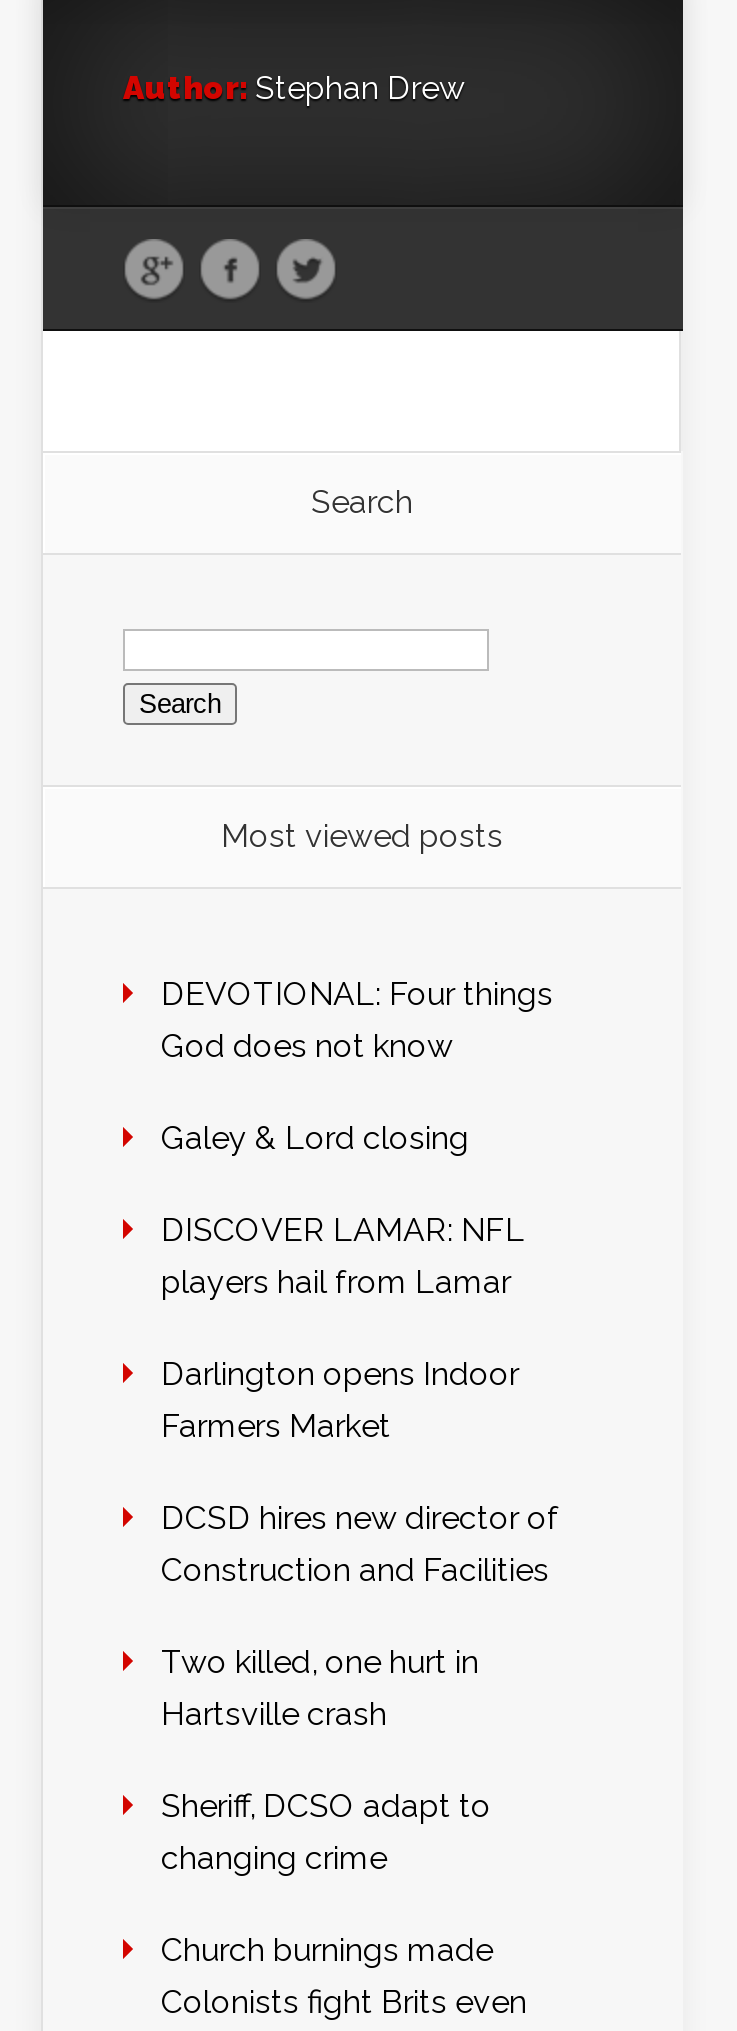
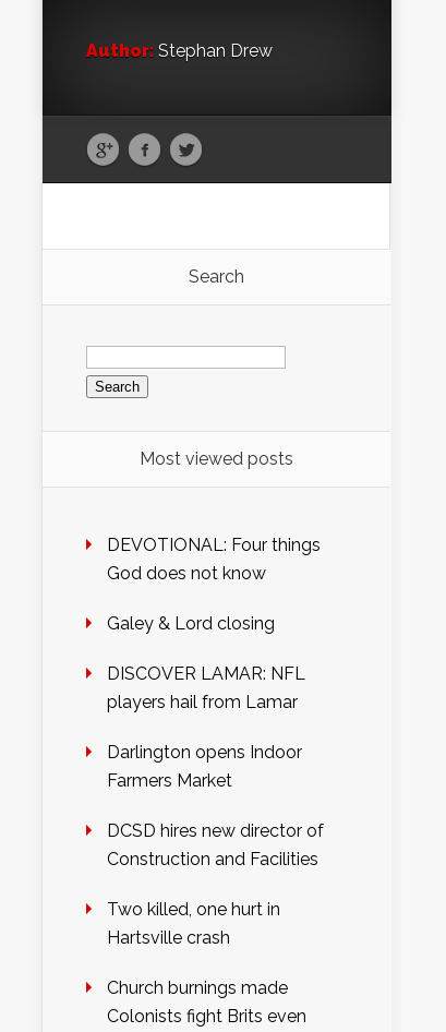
- Sheriff, DCSO adapt to
- changing crime
